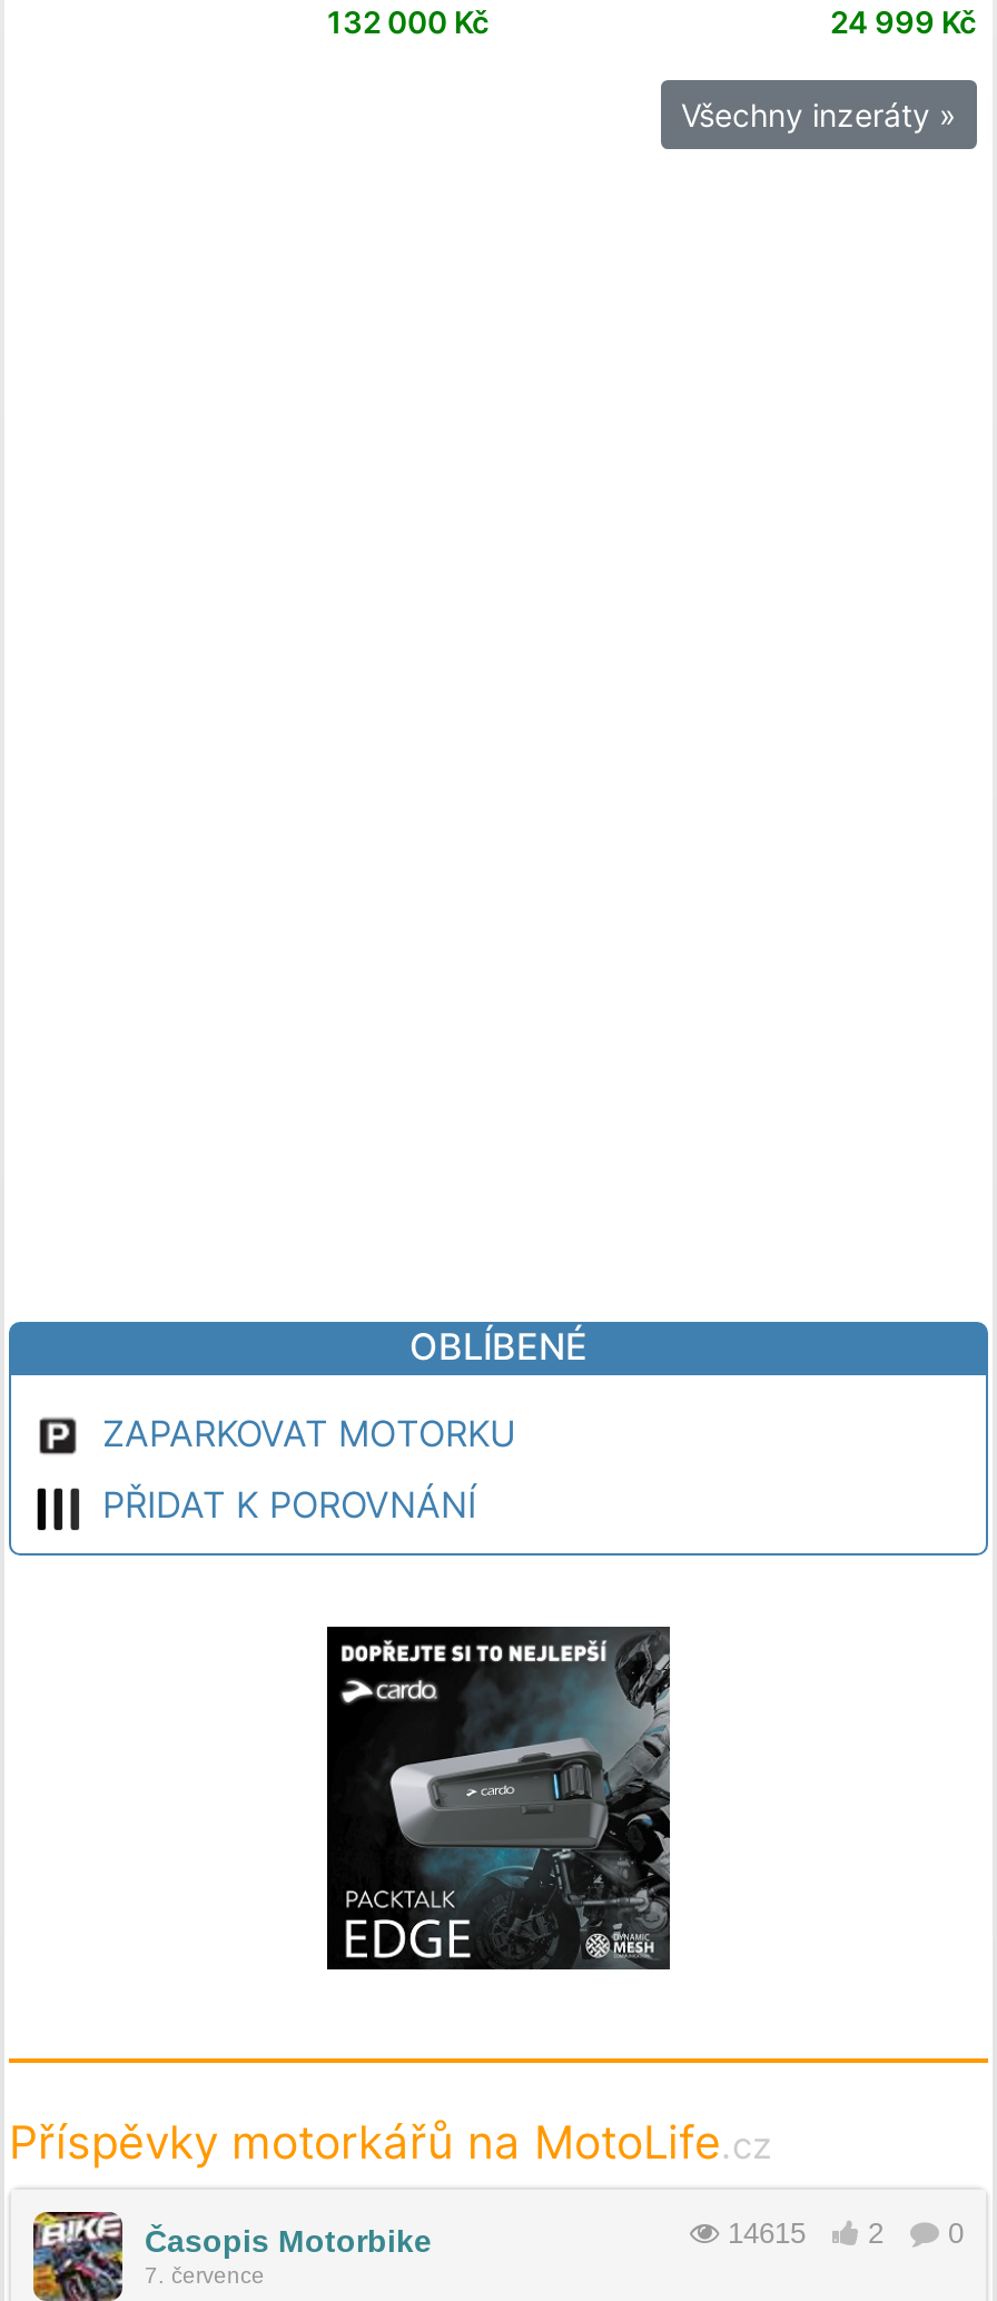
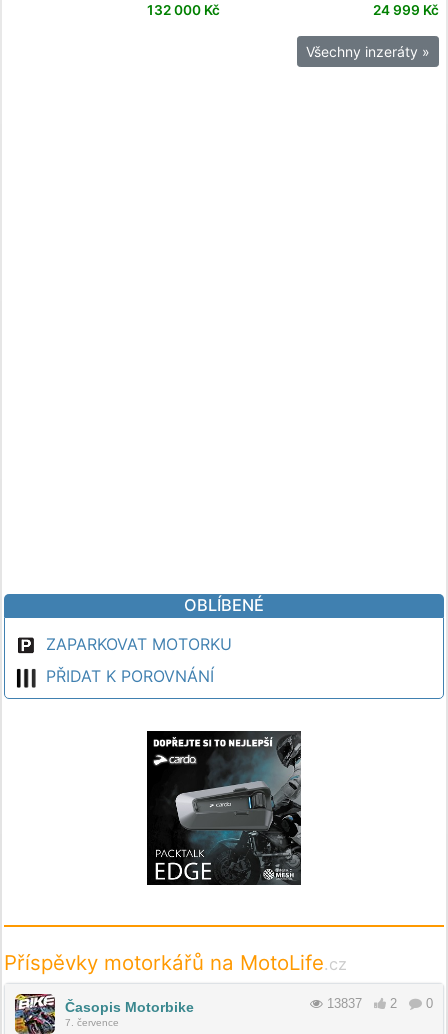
- 14615 2 0
+ 13837 2 0
